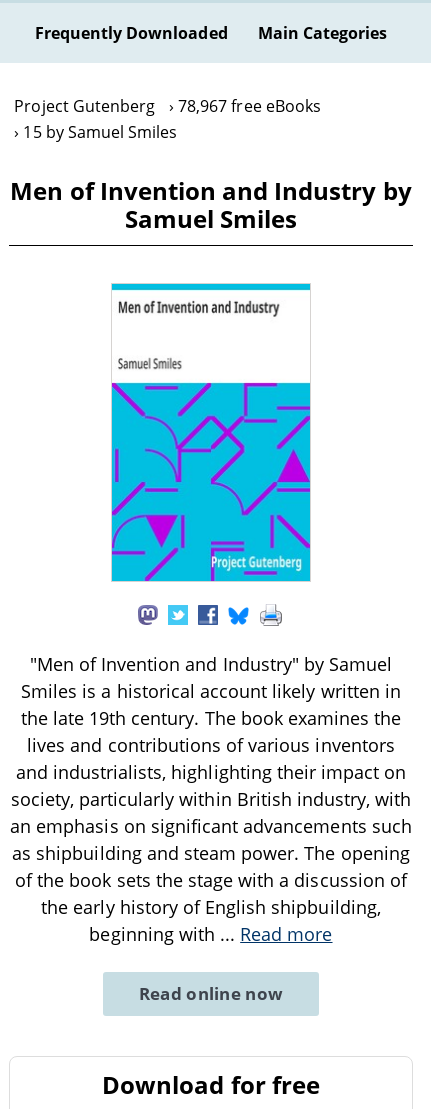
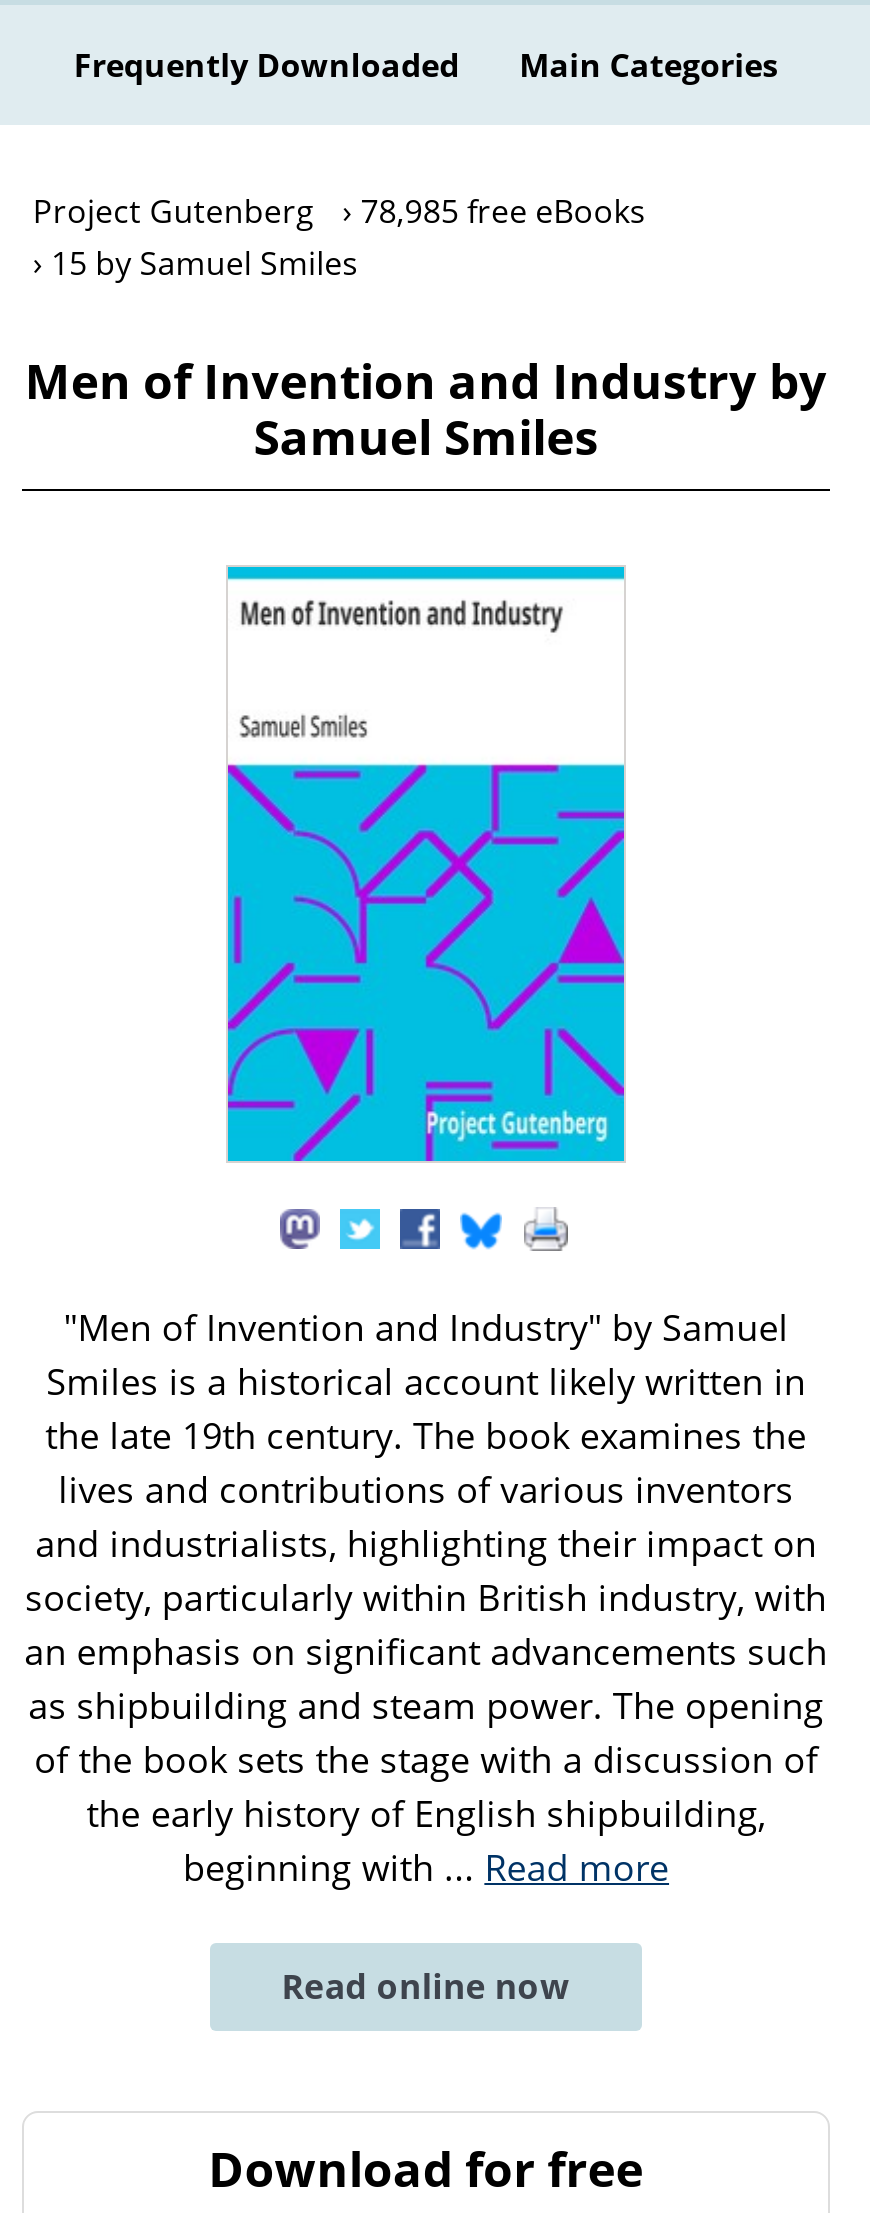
- Project Gutenberg 78,967 free eBooks
+ Project Gutenberg 78,985 free eBooks
